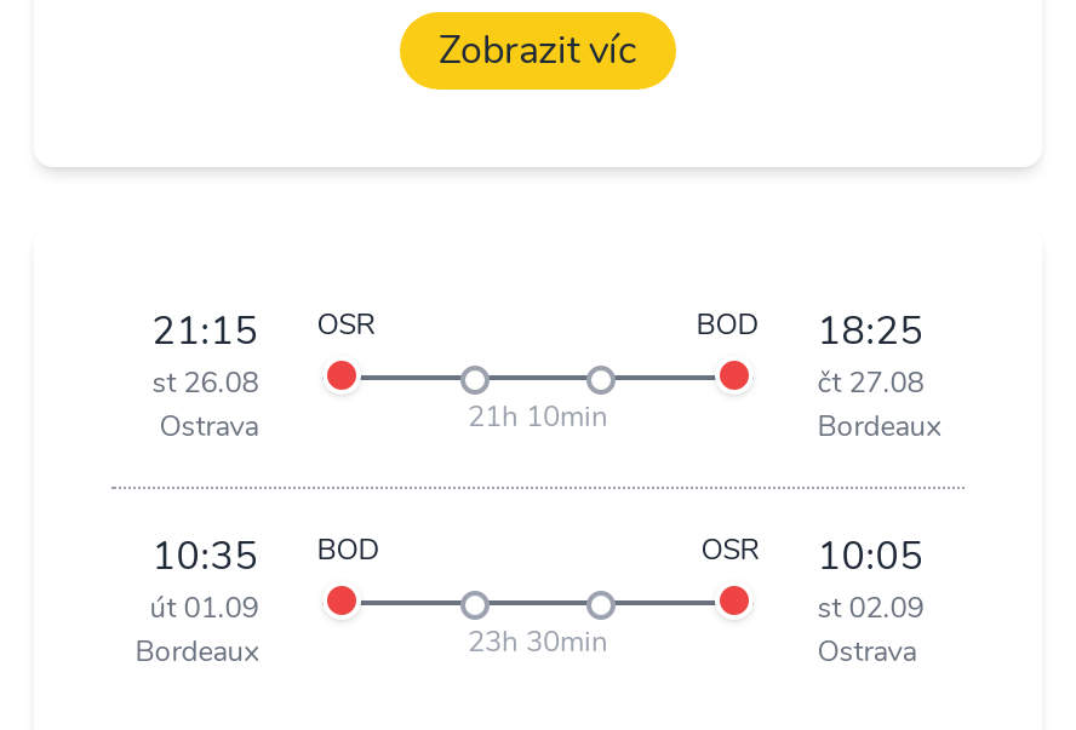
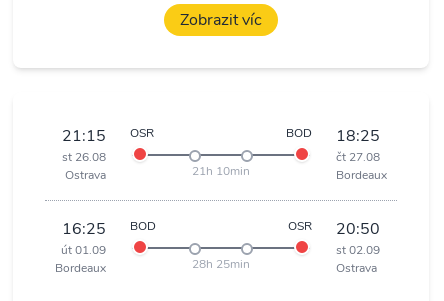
- 10:35 BOD
+ 16:25 BOD

- OSR 10:05
+ OSR 20:50

- 23h 30min
+ 28h 25min
